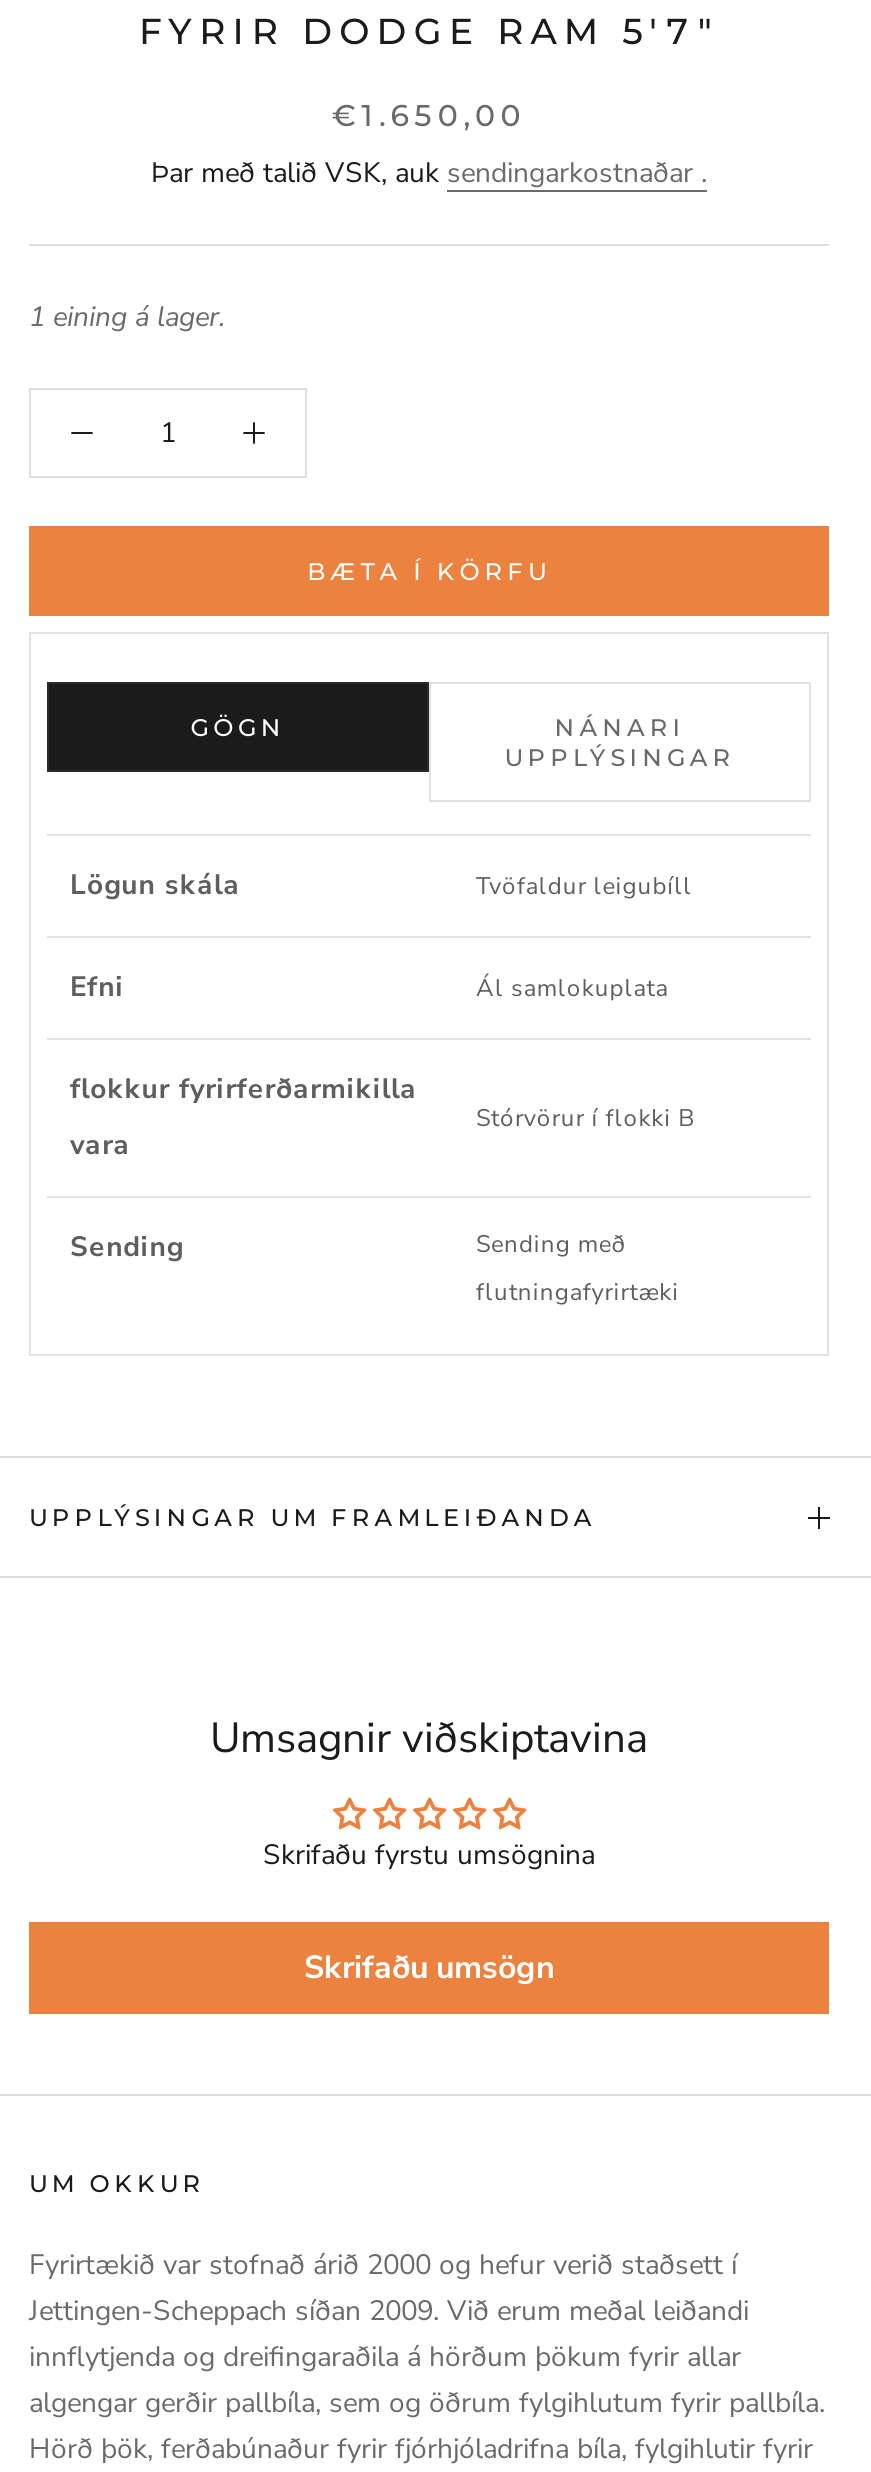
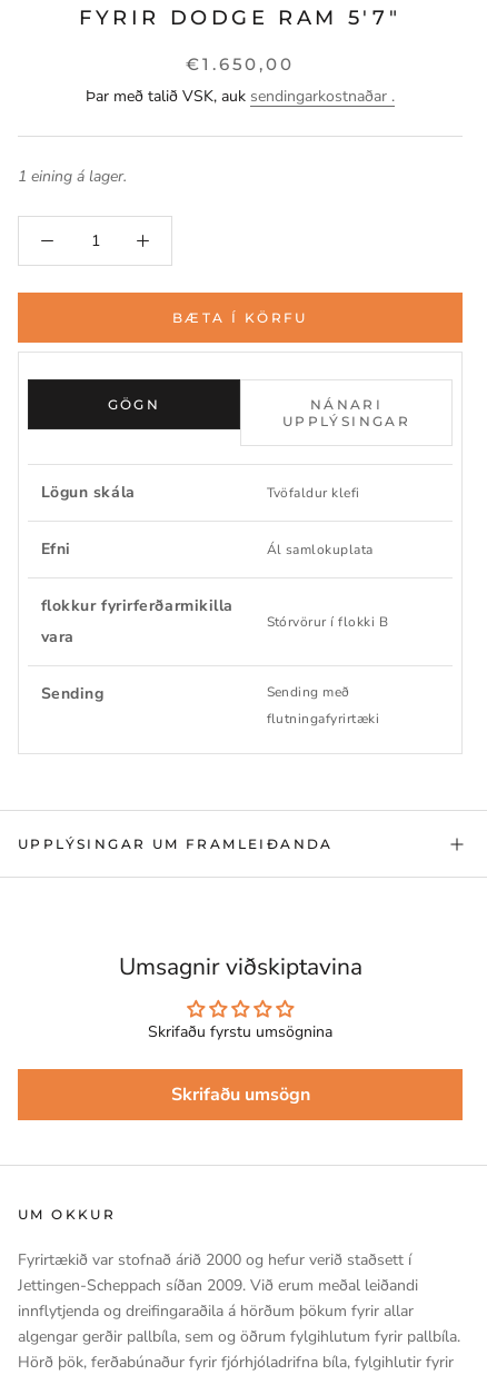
- Tvöfaldur leigubíll
+ Tvöfaldur klefi
